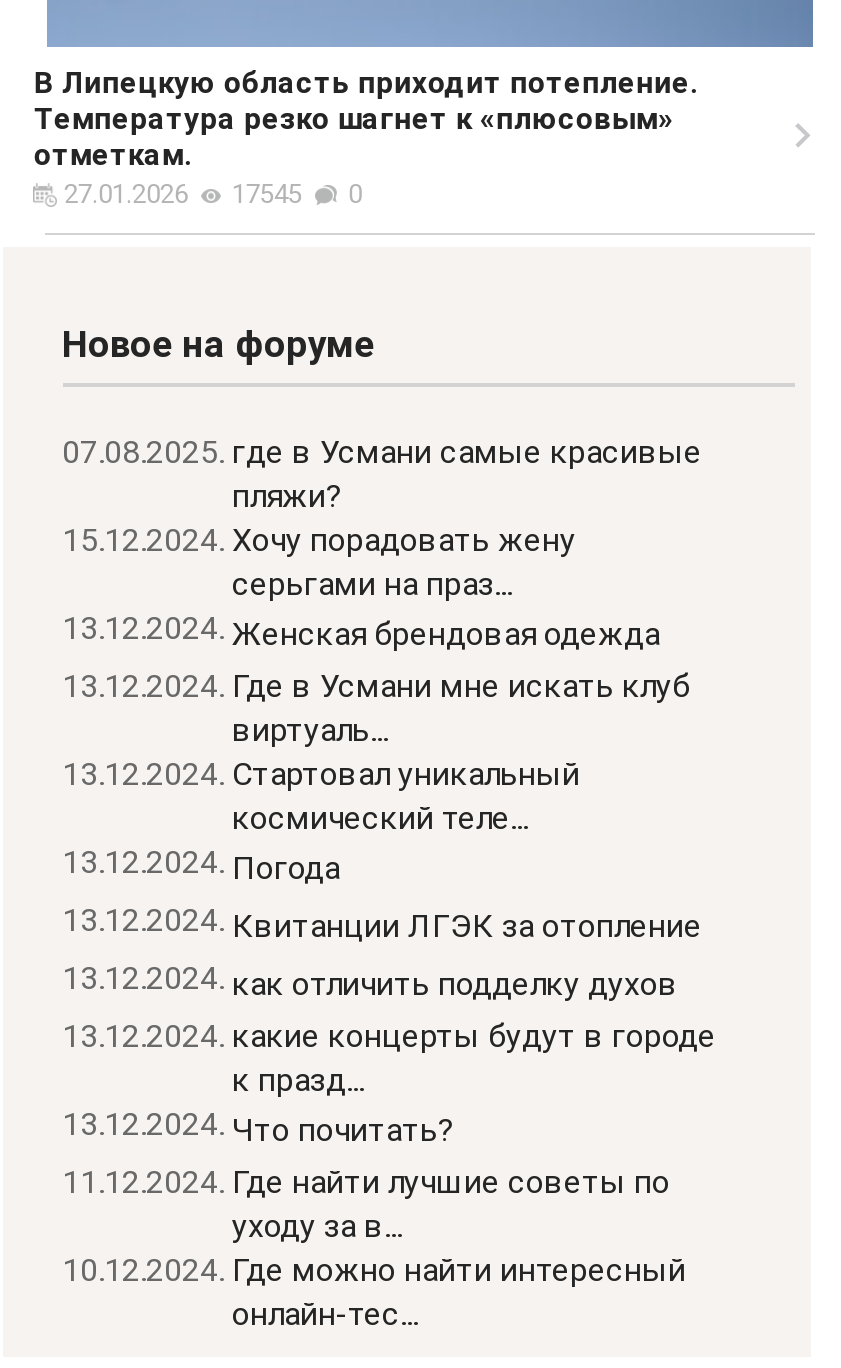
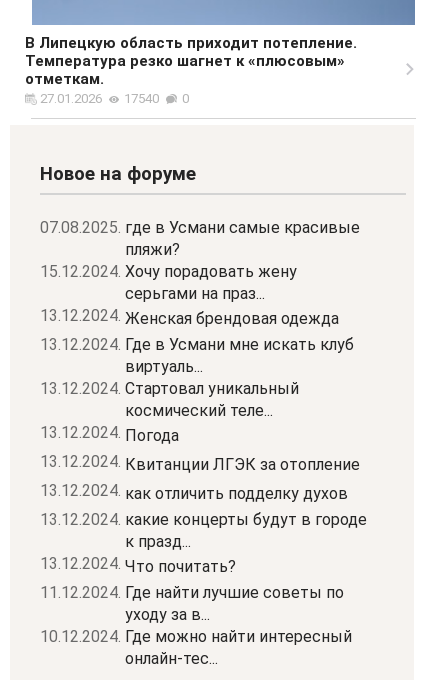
- 27.01.2026 17545 0
+ 27.01.2026 17540 0
